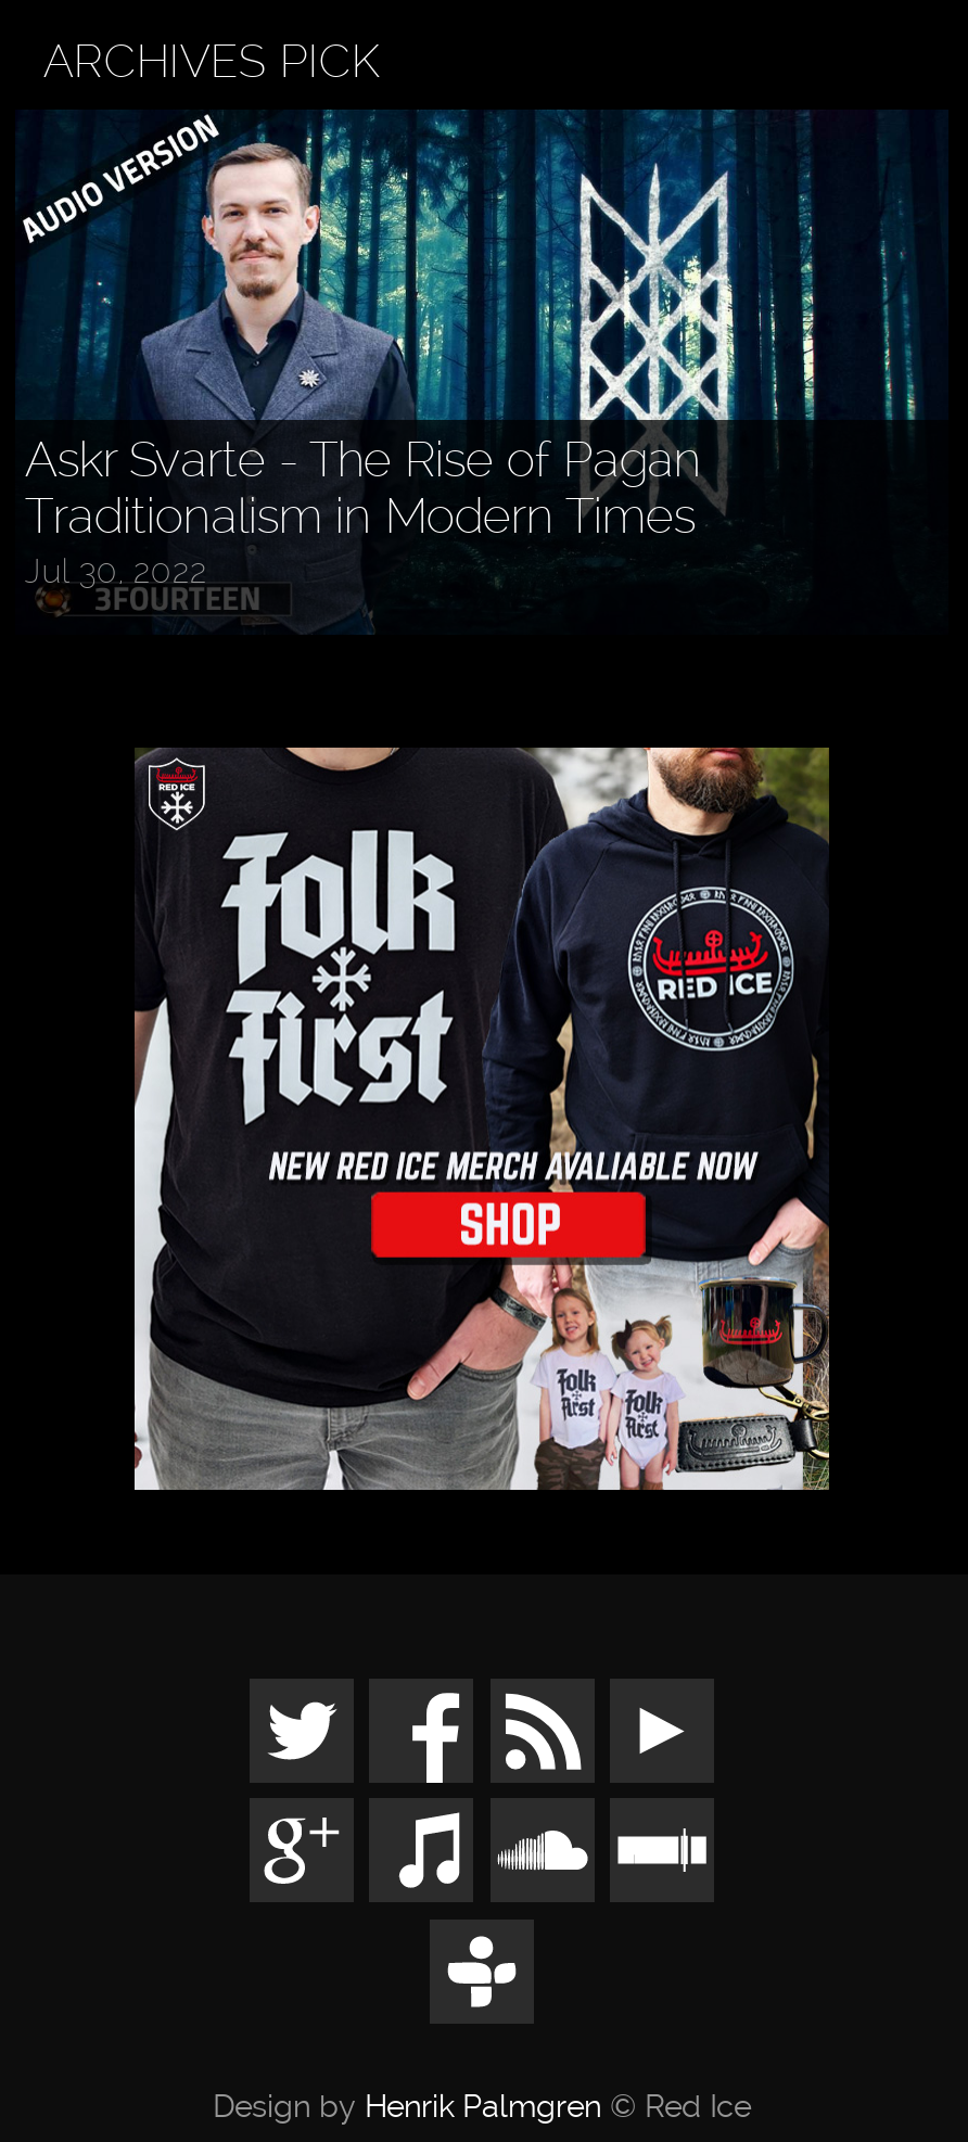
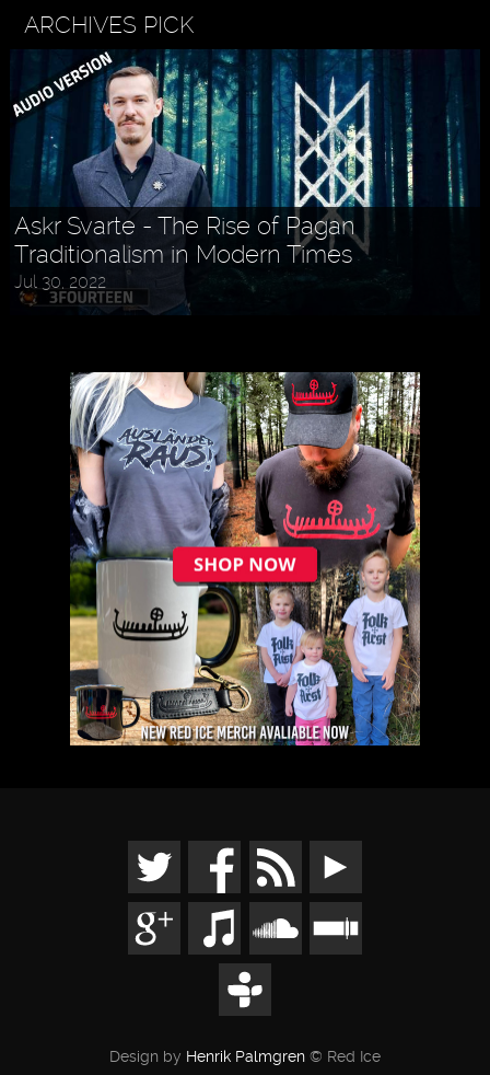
- [image]
+ [image]
